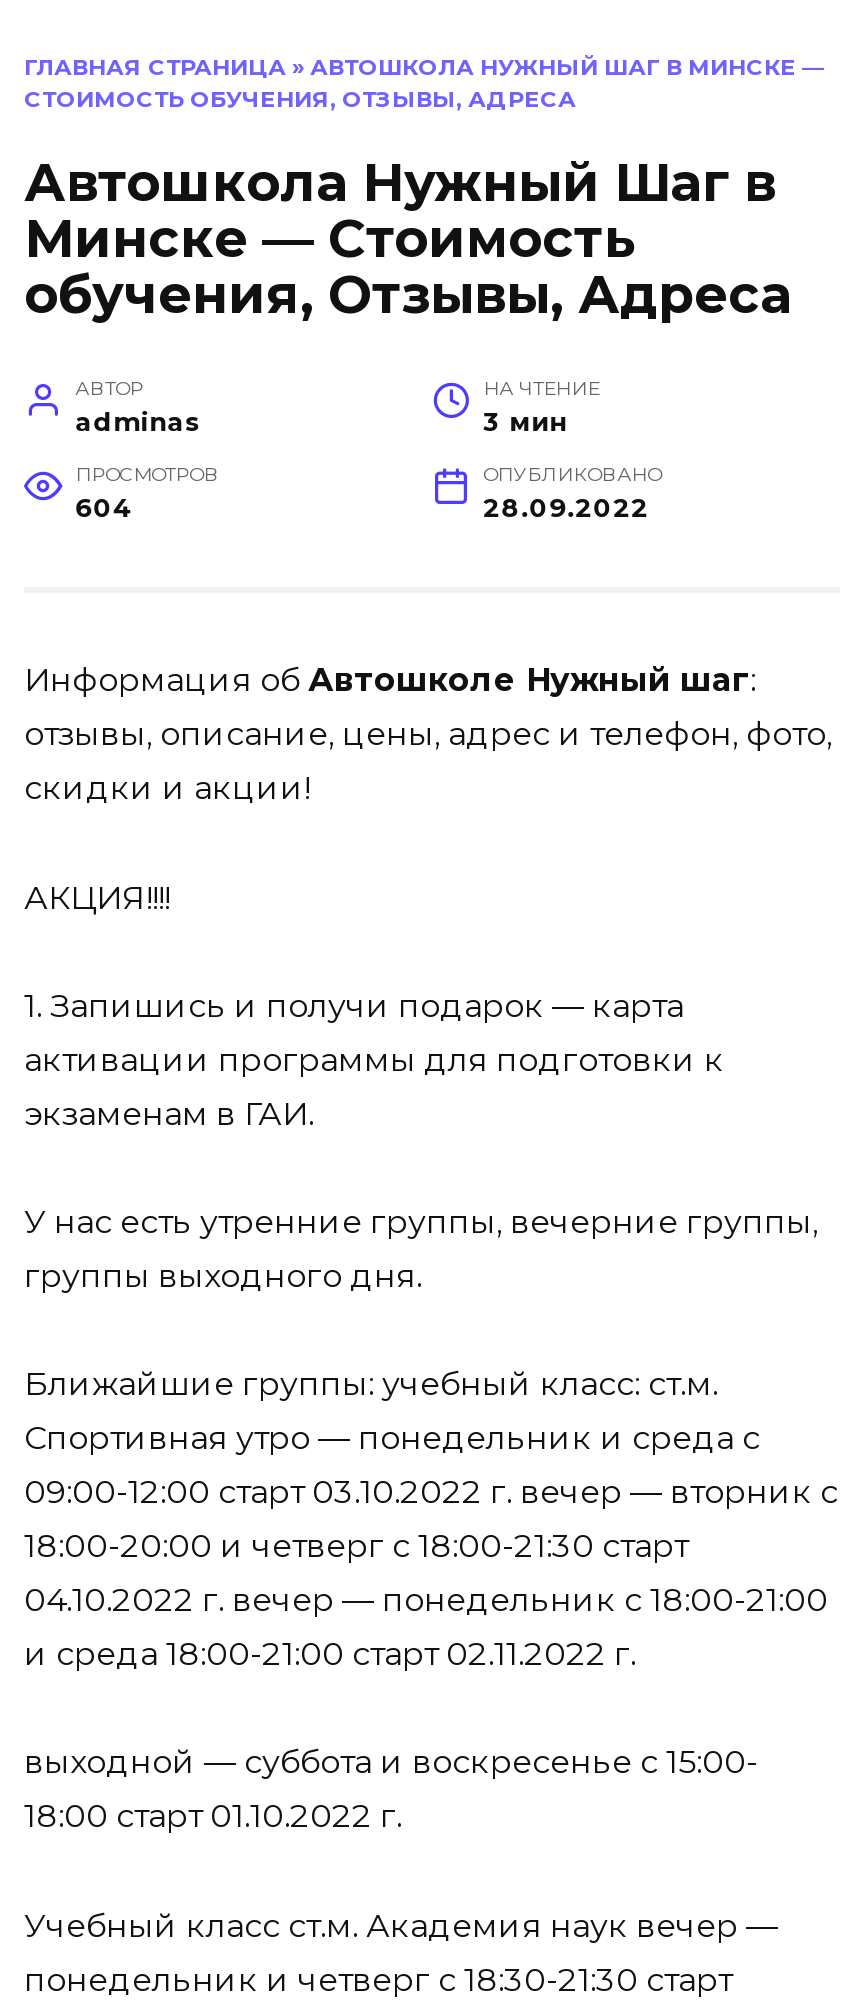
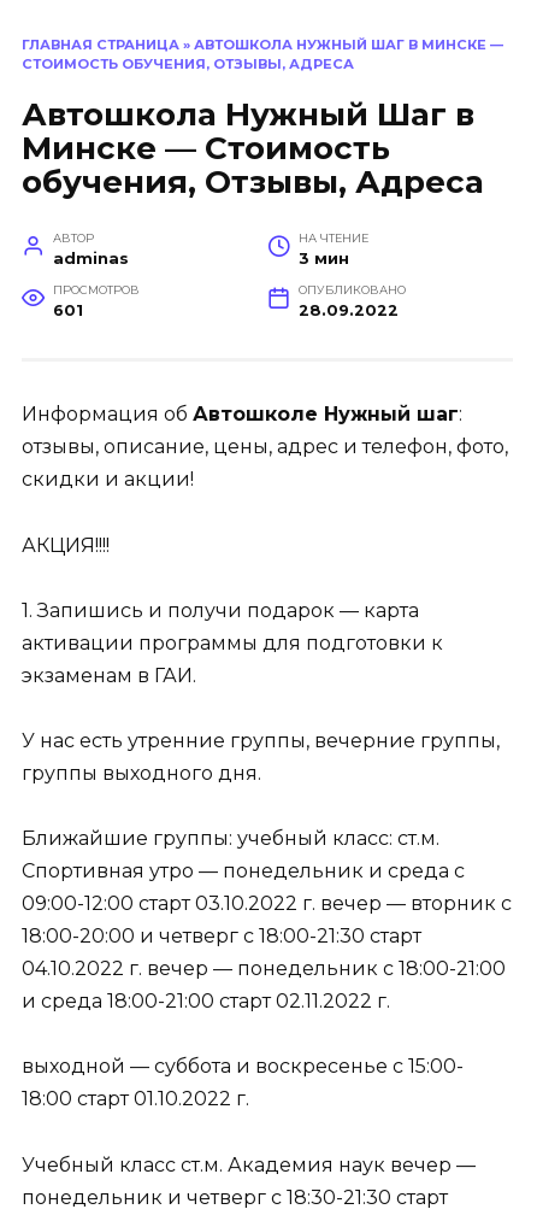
- 604
+ 601
